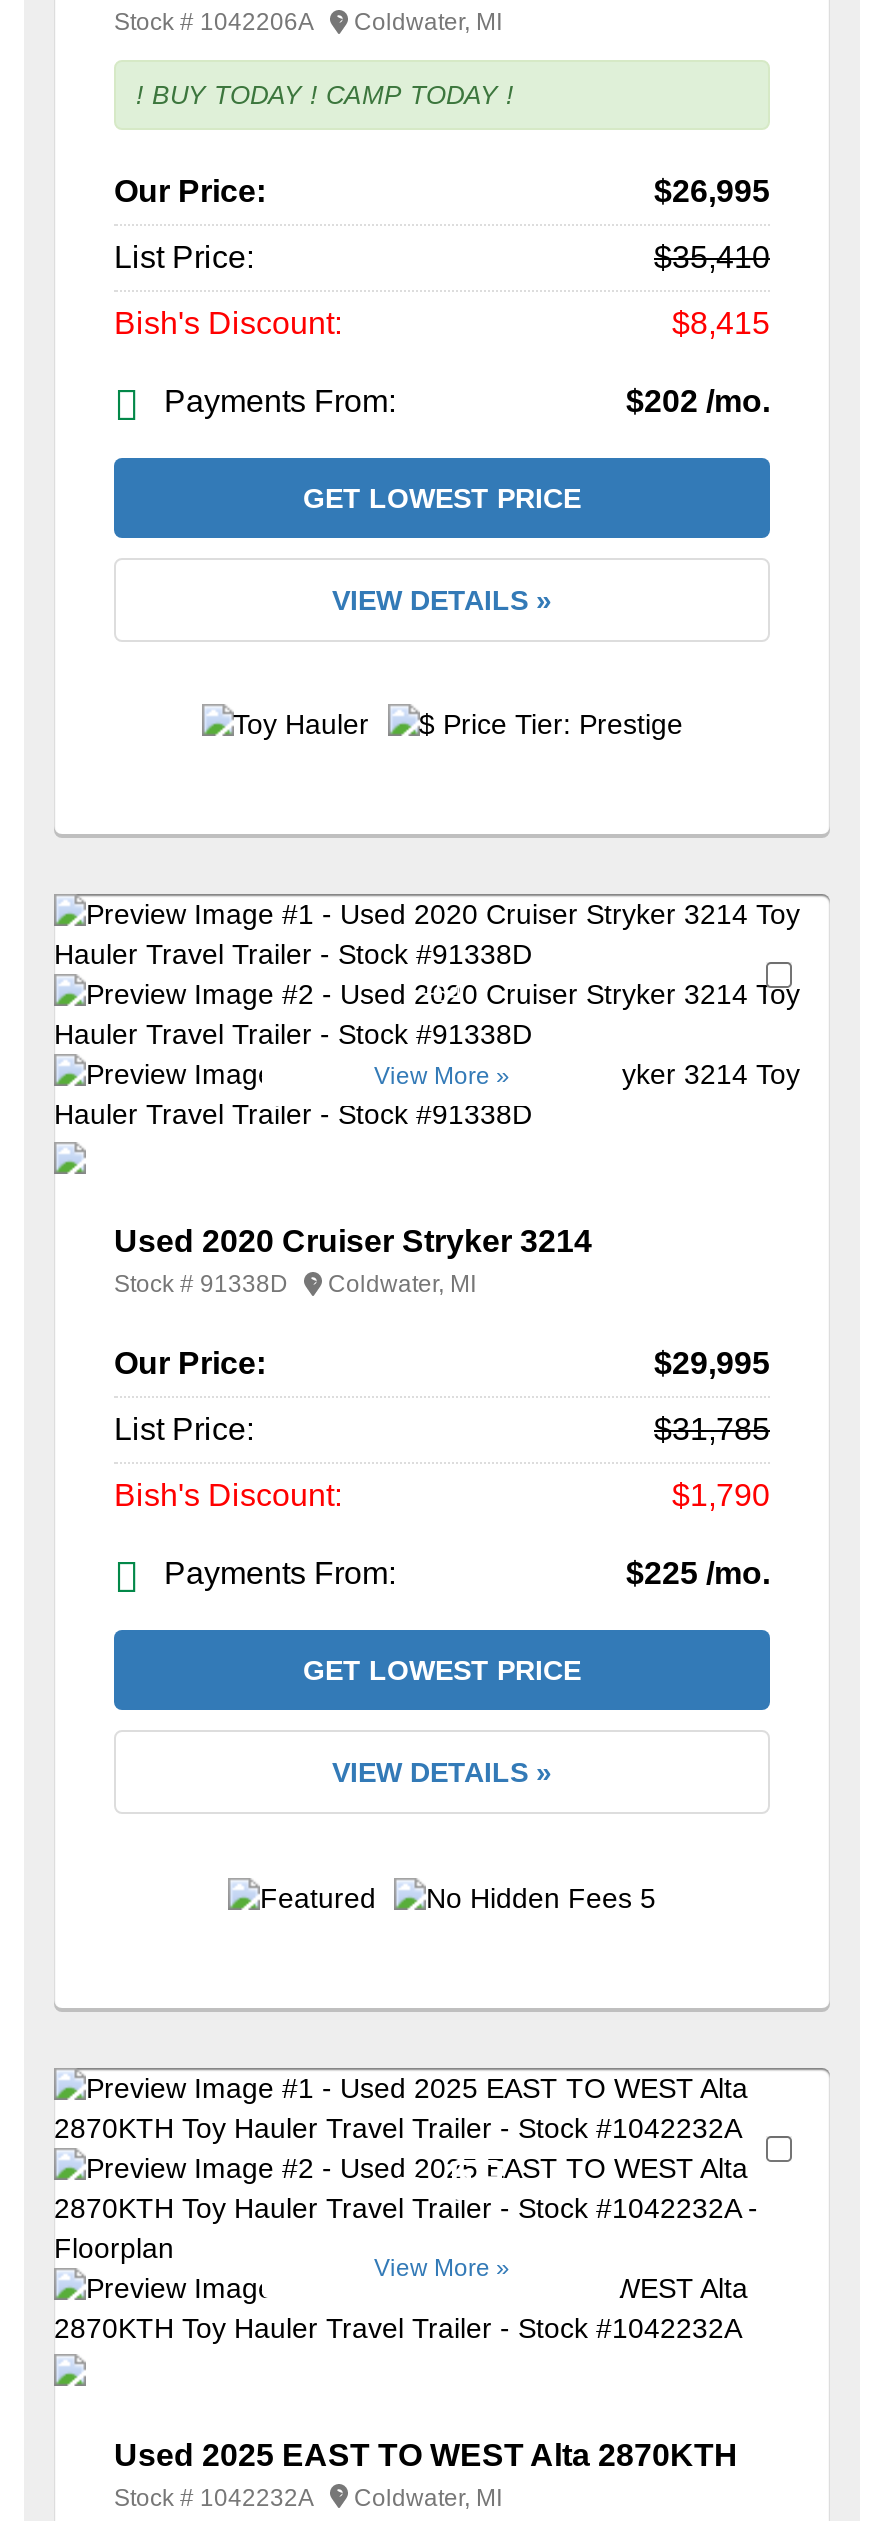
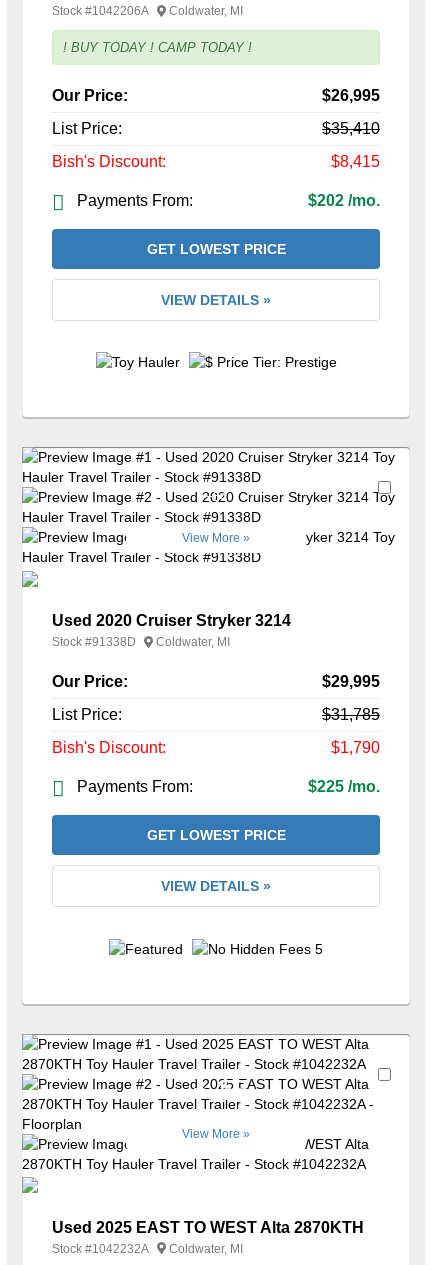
- Stock # 1042206A Coldwater, MI
+ Stock #1042206A Coldwater, MI

- Stock # 91338D Coldwater, MI
+ Stock #91338D Coldwater, MI

- Stock # 1042232A Coldwater, MI
+ Stock #1042232A Coldwater, MI
